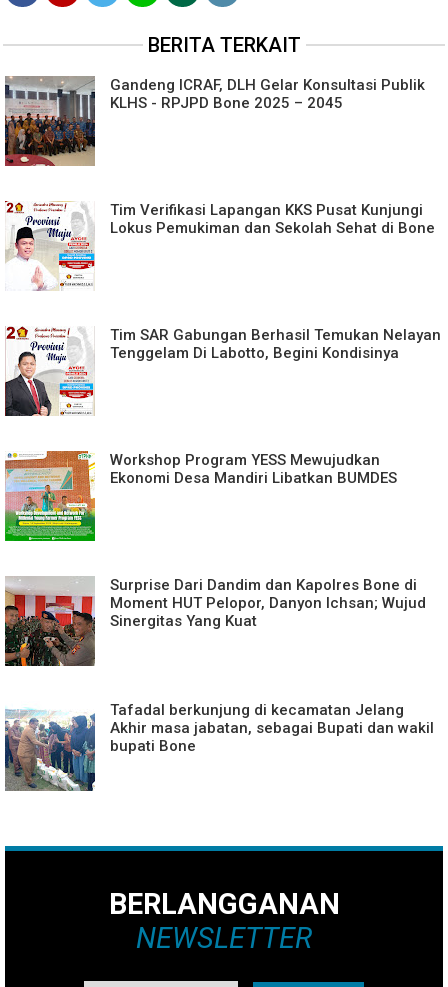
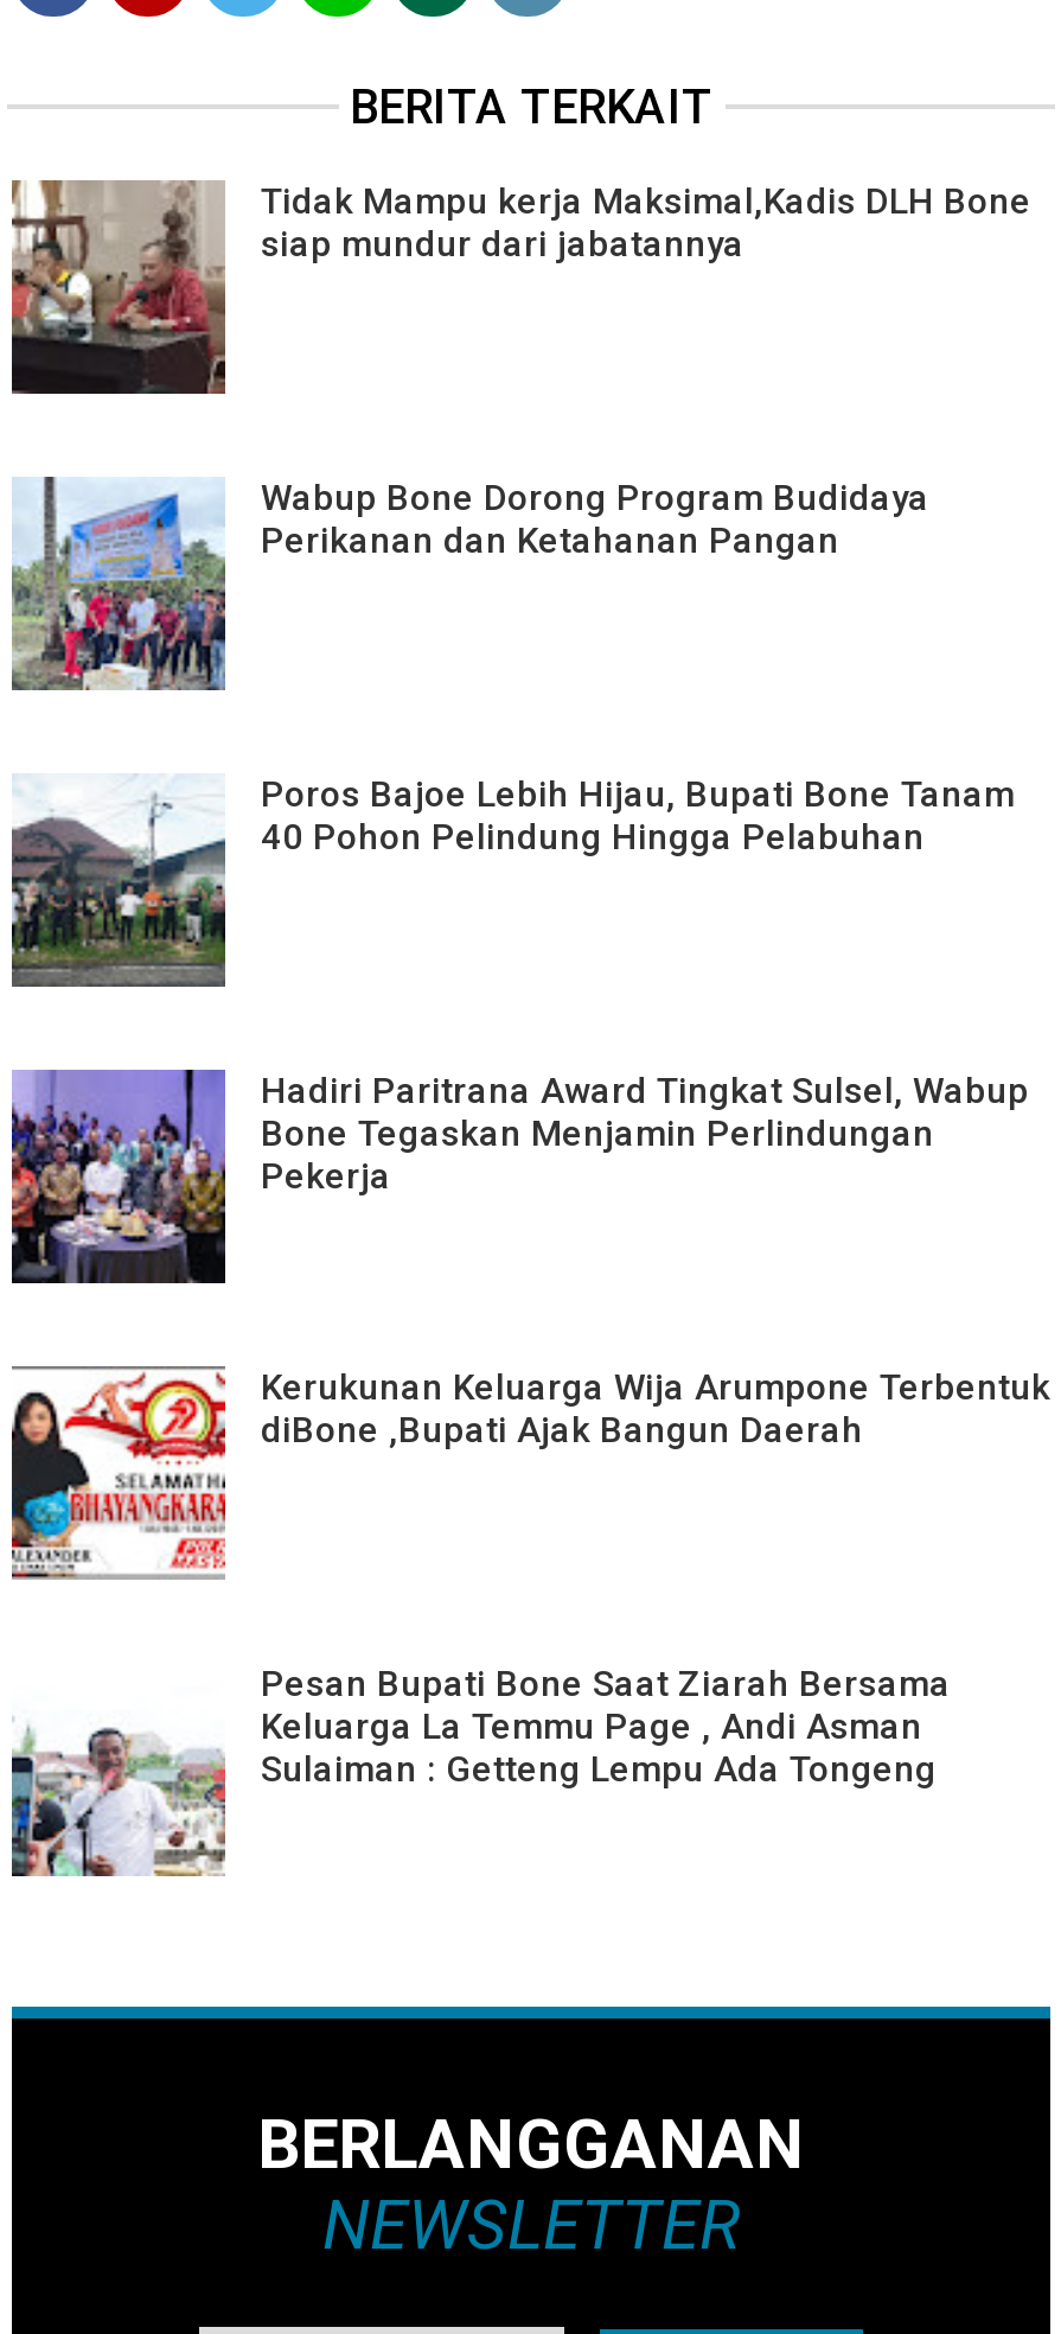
- [image]
- Gandeng ICRAF, DLH Gelar Konsultasi Publik
- KLHS - RPJPD Bone 2025 – 2045
+ [image]
+ Tidak Mampu kerja Maksimal,Kadis DLH Bone
+ siap mundur dari jabatannya

- [image]
- Tim Verifikasi Lapangan KKS Pusat Kunjungi
- Lokus Pemukiman dan Sekolah Sehat di Bone
+ [image]
+ Wabup Bone Dorong Program Budidaya
+ Perikanan dan Ketahanan Pangan

- [image]
- Tim SAR Gabungan Berhasil Temukan Nelayan
- Tenggelam Di Labotto, Begini Kondisinya
+ [image]
+ Poros Bajoe Lebih Hijau, Bupati Bone Tanam
+ 40 Pohon Pelindung Hingga Pelabuhan

- [image]
- Workshop Program YESS Mewujudkan
- Ekonomi Desa Mandiri Libatkan BUMDES
+ [image]
+ Hadiri Paritrana Award Tingkat Sulsel, Wabup
+ Bone Tegaskan Menjamin Perlindungan
+ Pekerja

- [image]
- Surprise Dari Dandim dan Kapolres Bone di
- Moment HUT Pelopor, Danyon Ichsan; Wujud
- Sinergitas Yang Kuat
+ [image]
+ Kerukunan Keluarga Wija Arumpone Terbentuk
+ diBone ,Bupati Ajak Bangun Daerah

- [image]
- Tafadal berkunjung di kecamatan Jelang
- Akhir masa jabatan, sebagai Bupati dan wakil
- bupati Bone
+ [image]
+ Pesan Bupati Bone Saat Ziarah Bersama
+ Keluarga La Temmu Page , Andi Asman
+ Sulaiman : Getteng Lempu Ada Tongeng
